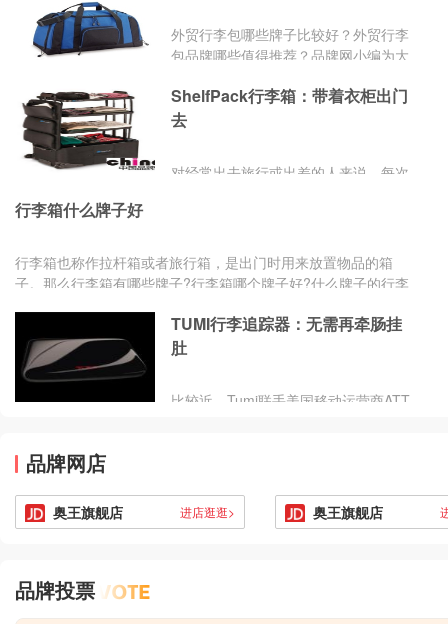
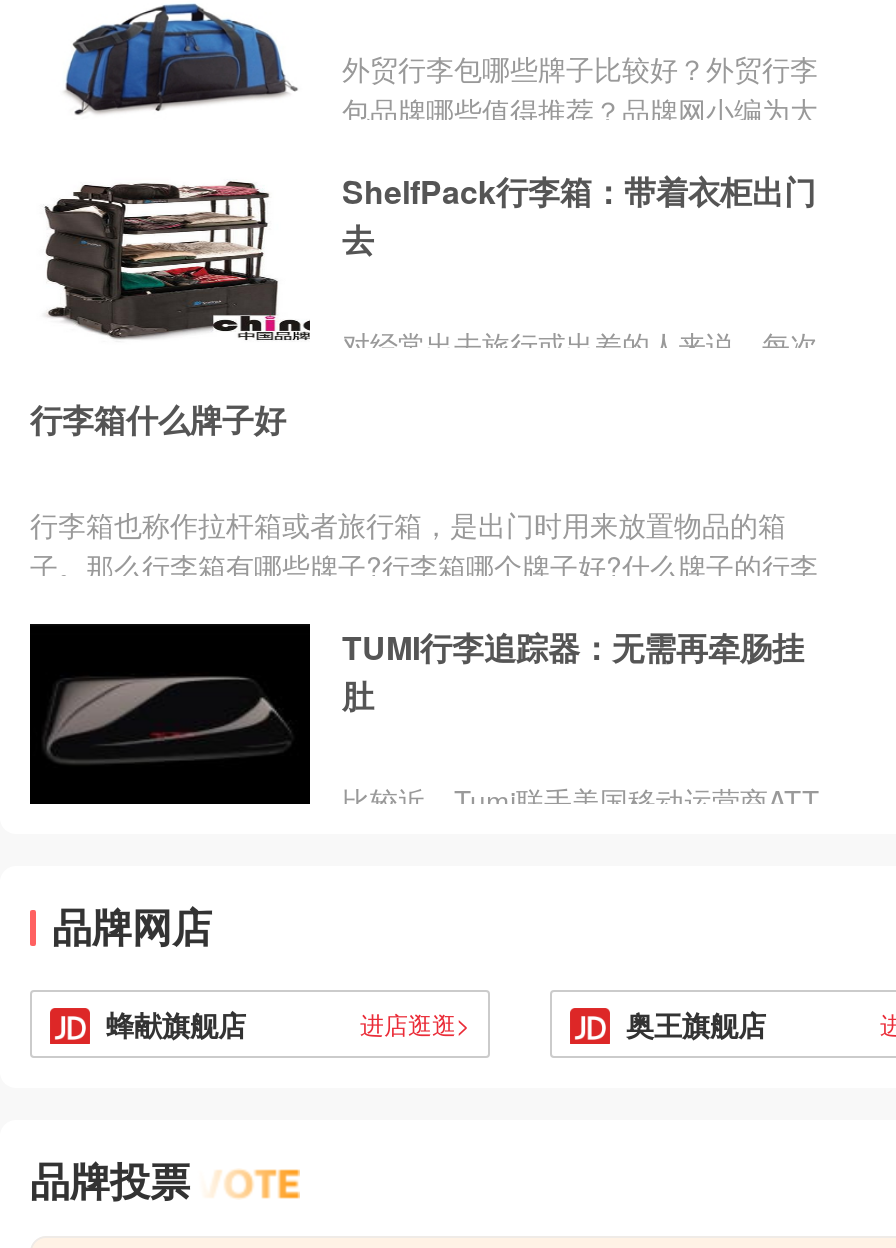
- 奥王旗舰店
+ 蜂献旗舰店
